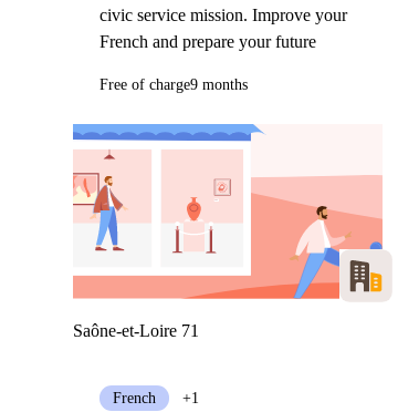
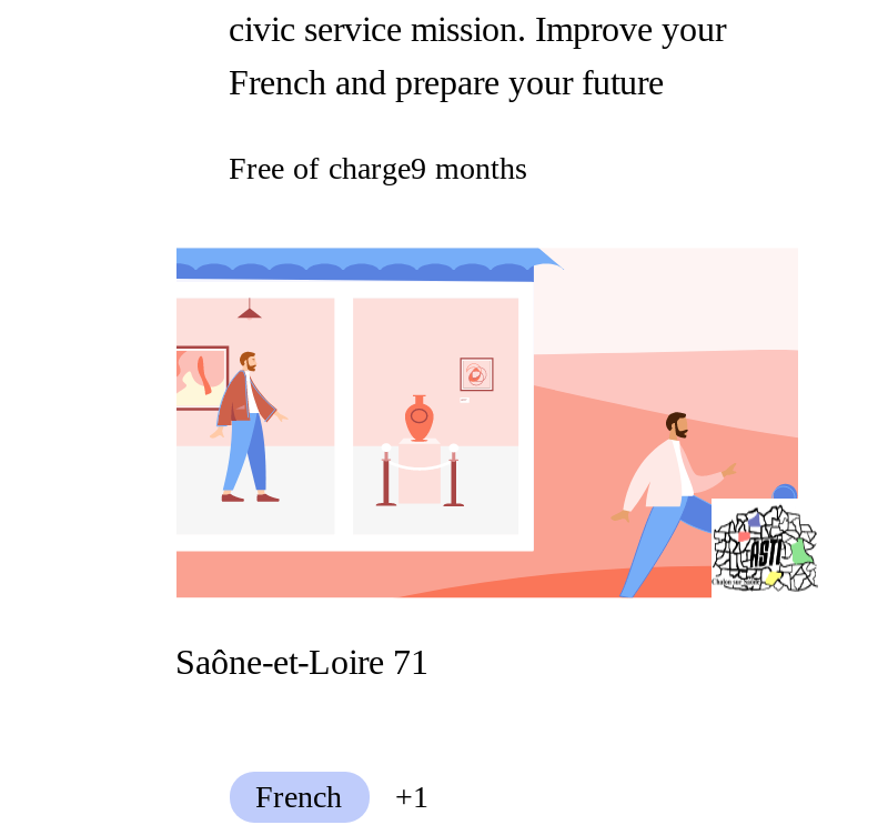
- [image]
+ [image]
